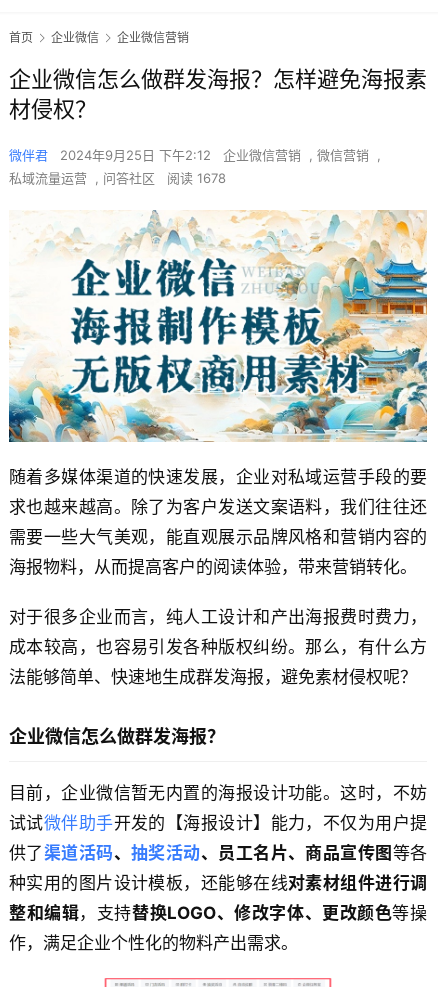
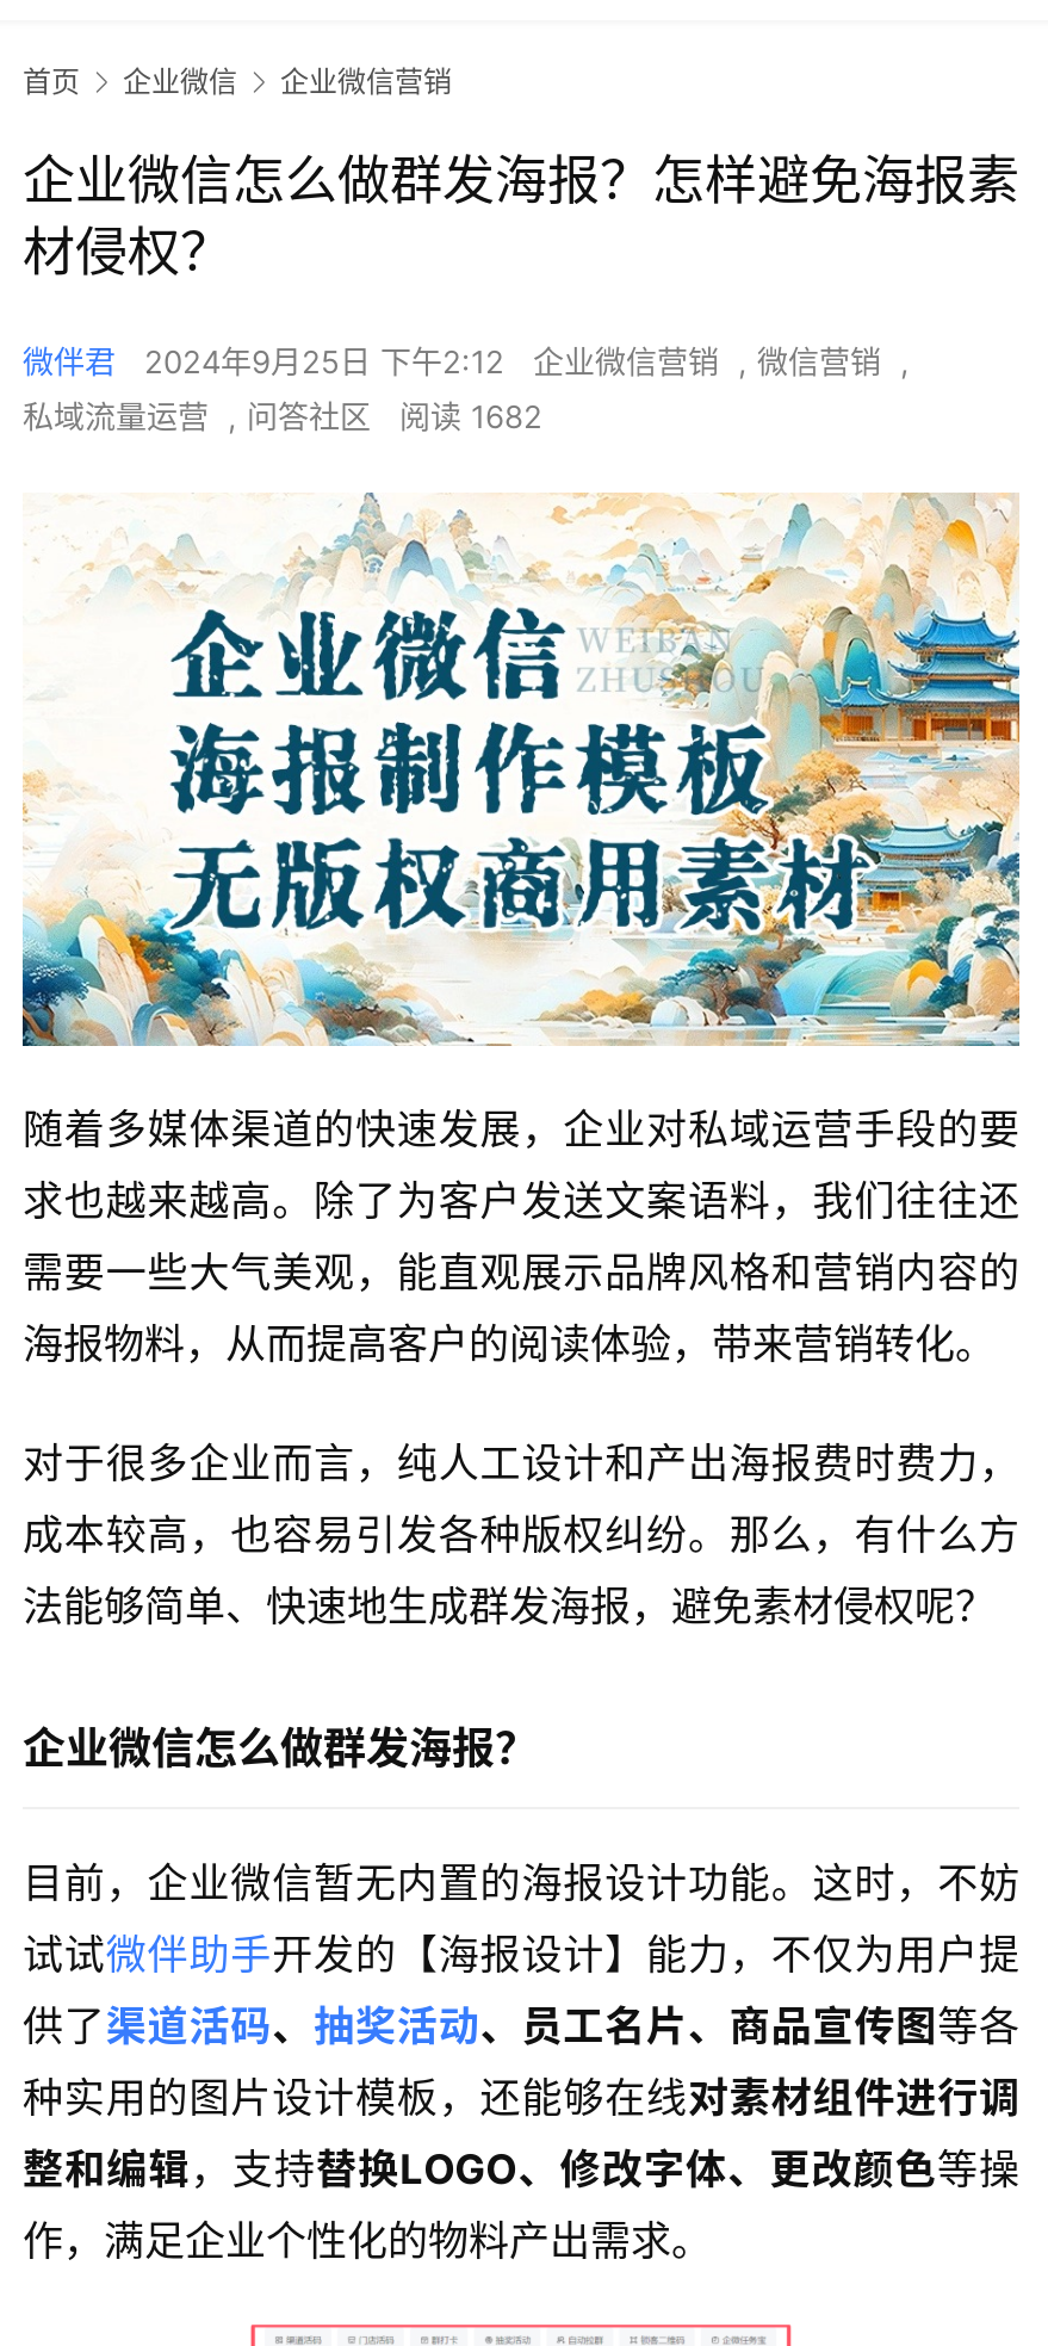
- 私域流量运营 ,问答社区 阅读 1678
+ 私域流量运营 ,问答社区 阅读 1682
